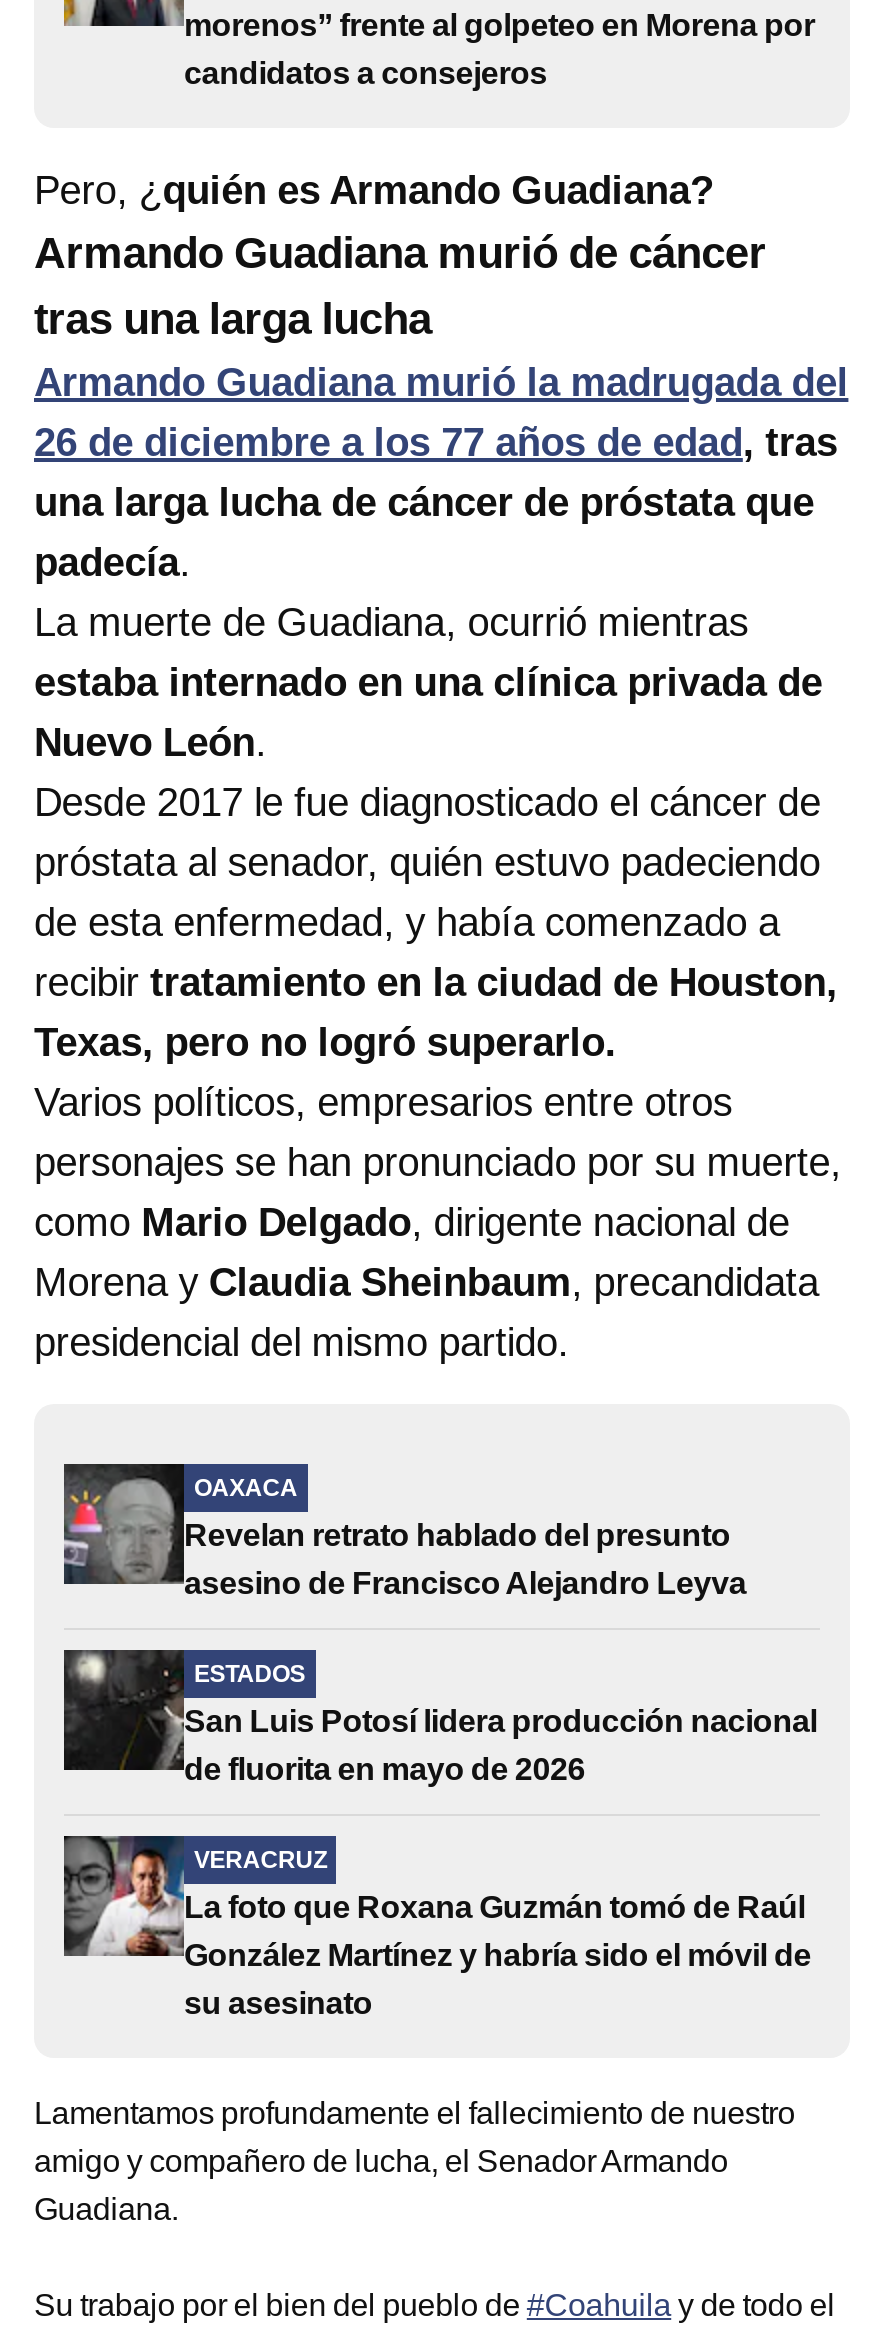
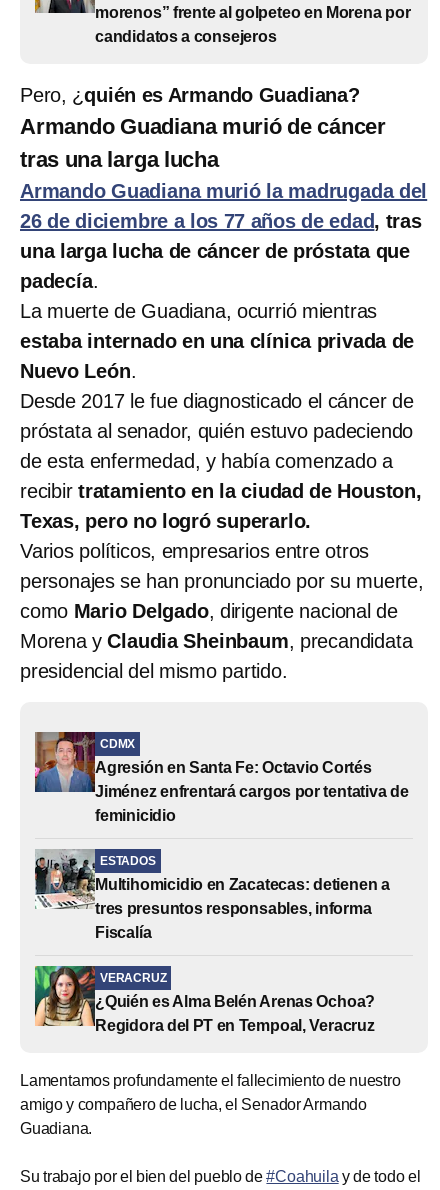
- [image]
- Revelan retrato hablado del presunto
- asesino de Francisco Alejandro Leyva
+ [image]
+ Agresión en Santa Fe: Octavio Cortés
+ Jiménez enfrentará cargos por tentativa de
+ feminicidio

- OAXACA
+ CDMX

- [image]
- San Luis Potosí lidera producción nacional
- de fluorita en mayo de 2026
+ [image]
+ Multihomicidio en Zacatecas: detienen a
+ tres presuntos responsables, informa
+ Fiscalía

- [image]
- La foto que Roxana Guzmán tomó de Raúl
- González Martínez y habría sido el móvil de
- su asesinato
+ [image]
+ ¿Quién es Alma Belén Arenas Ochoa?
+ Regidora del PT en Tempoal, Veracruz

moved down: VERACRUZ
